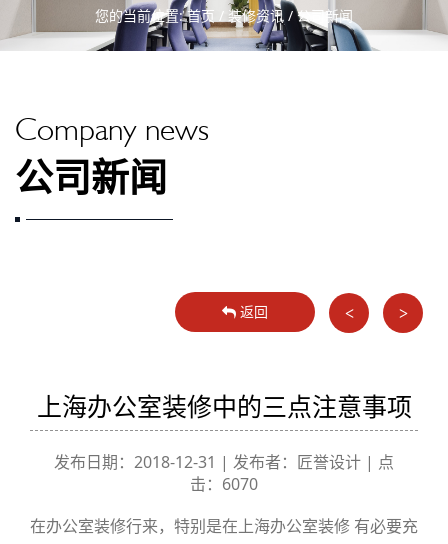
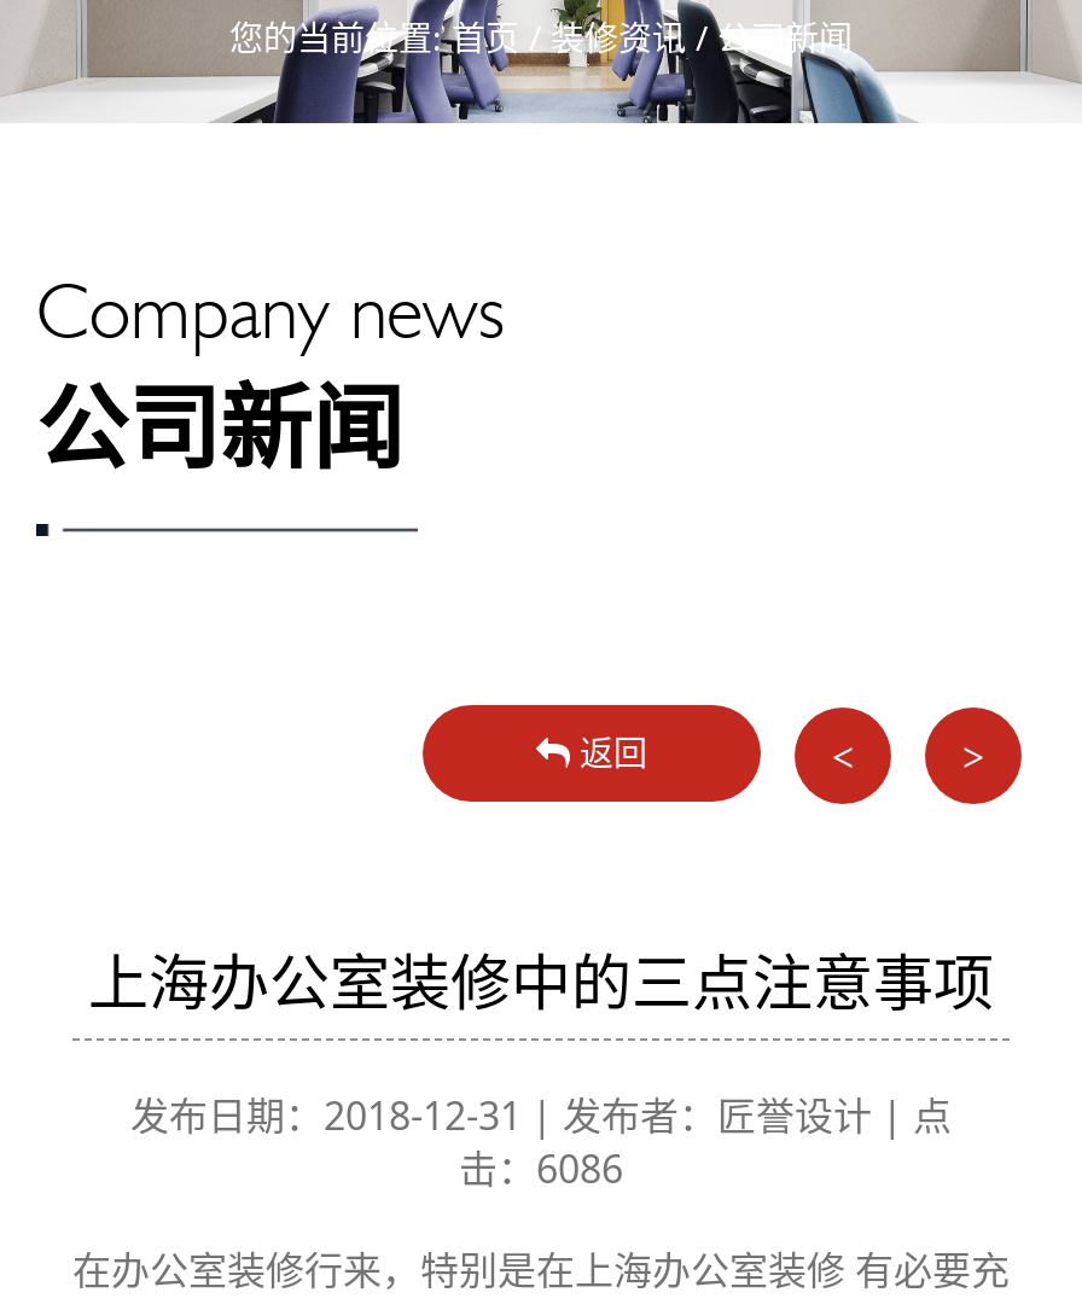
- 击：6070
+ 击：6086
